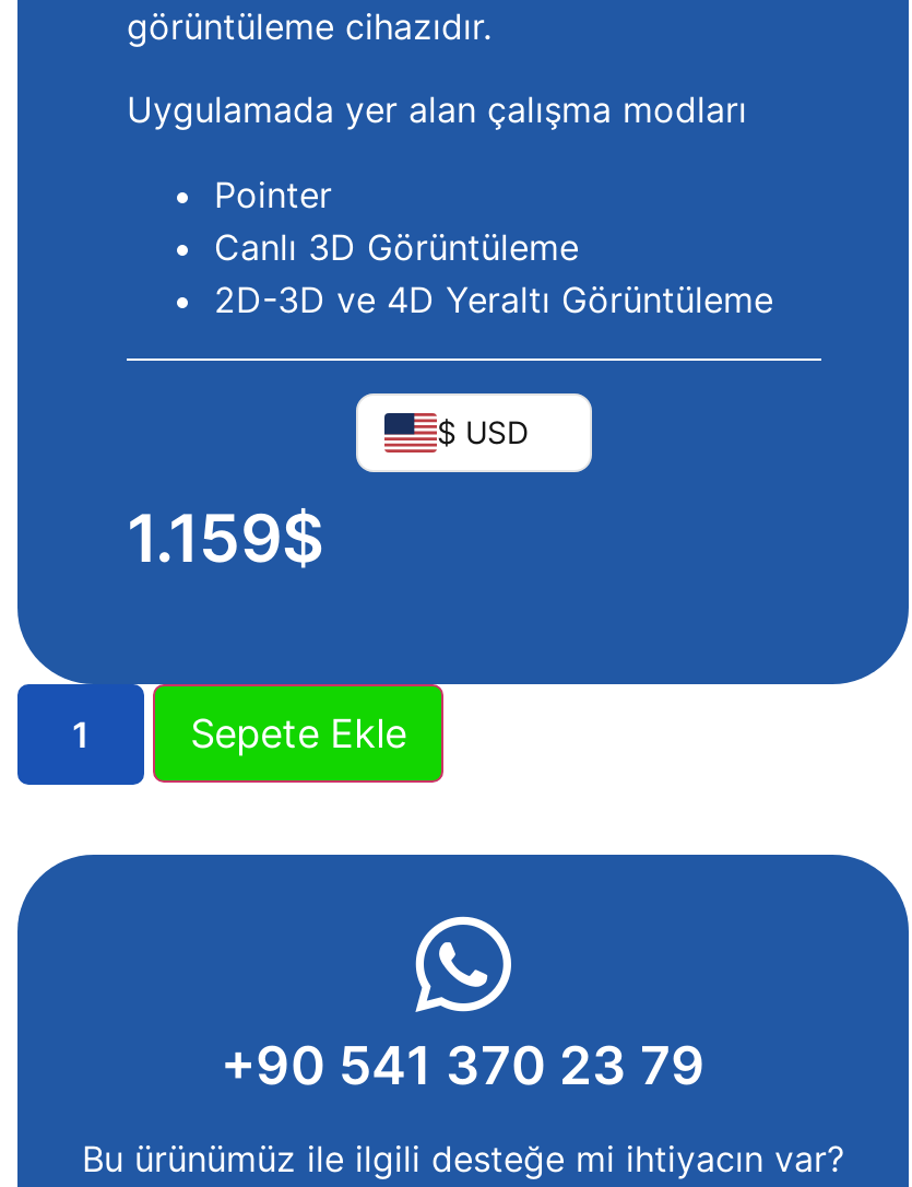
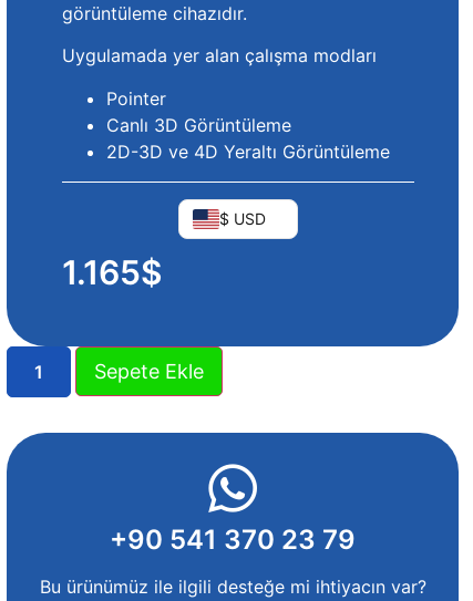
- 1.159$
+ 1.165$
